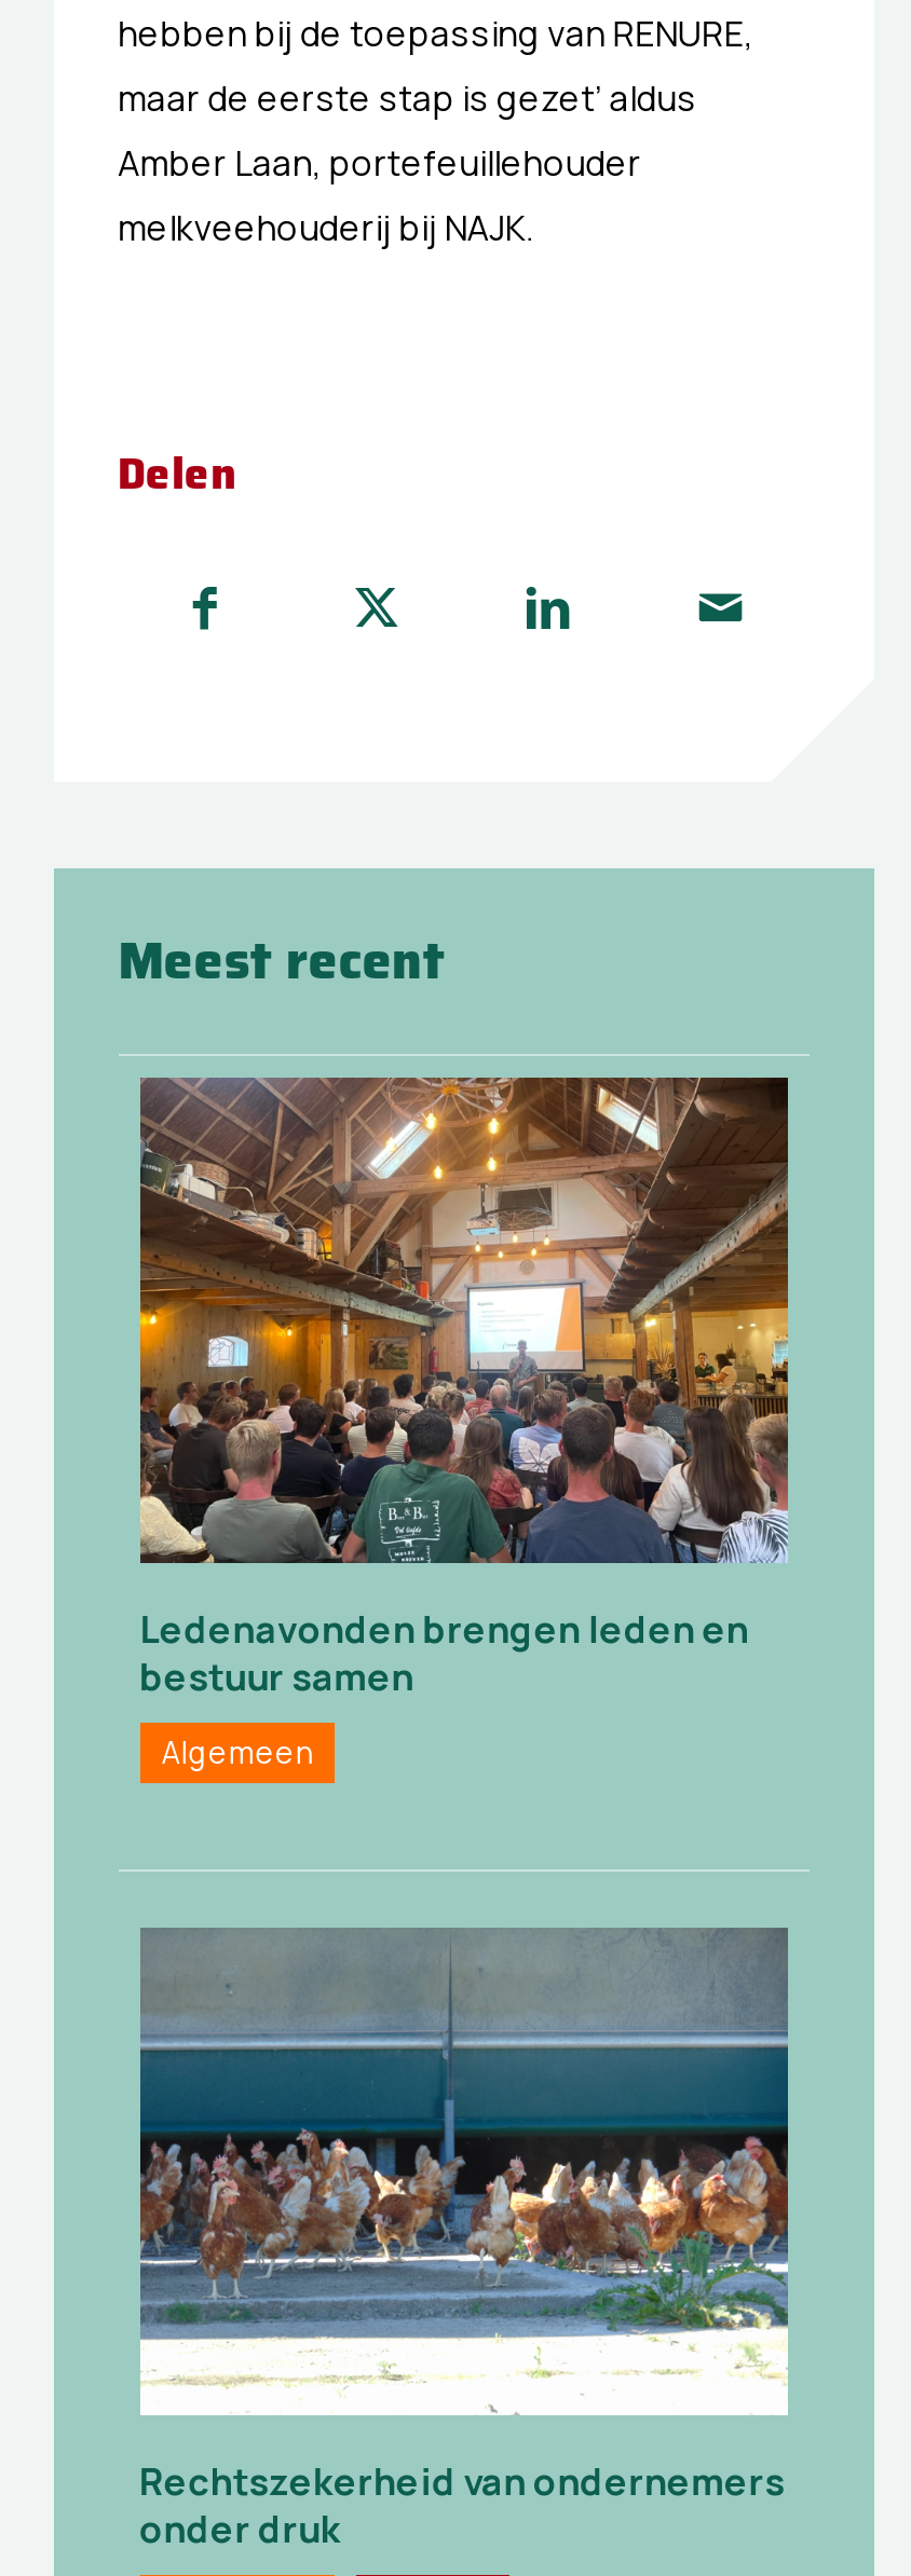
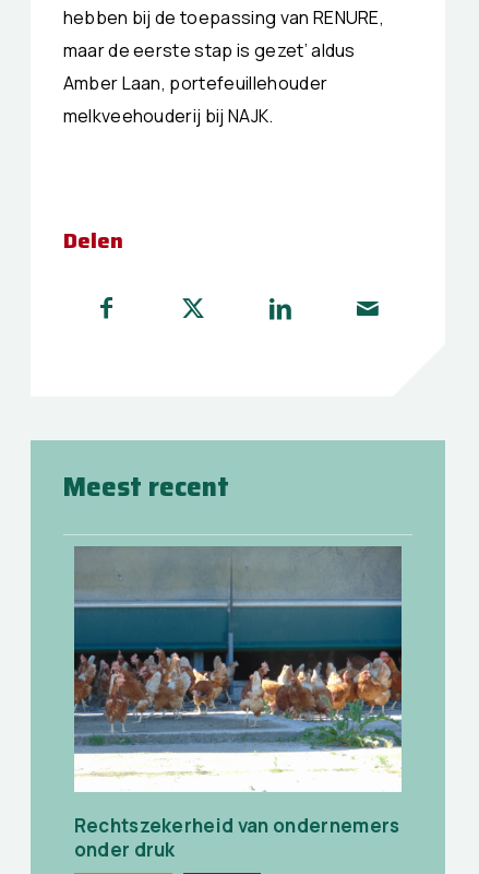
- [image]
- Ledenavonden brengen leden en
- bestuur samen
- Algemeen
